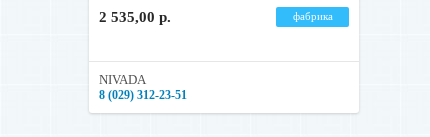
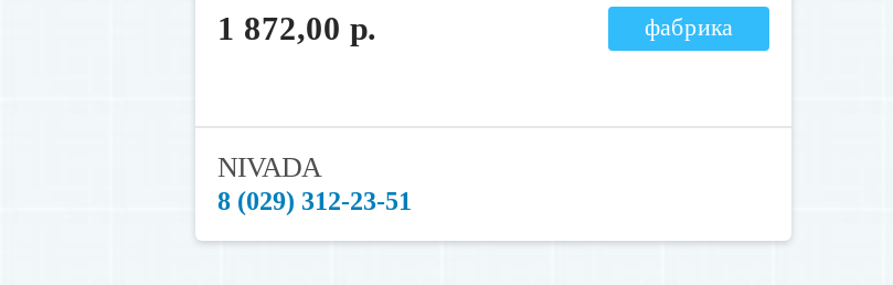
- 2 535,00 р.
+ 1 872,00 р.
